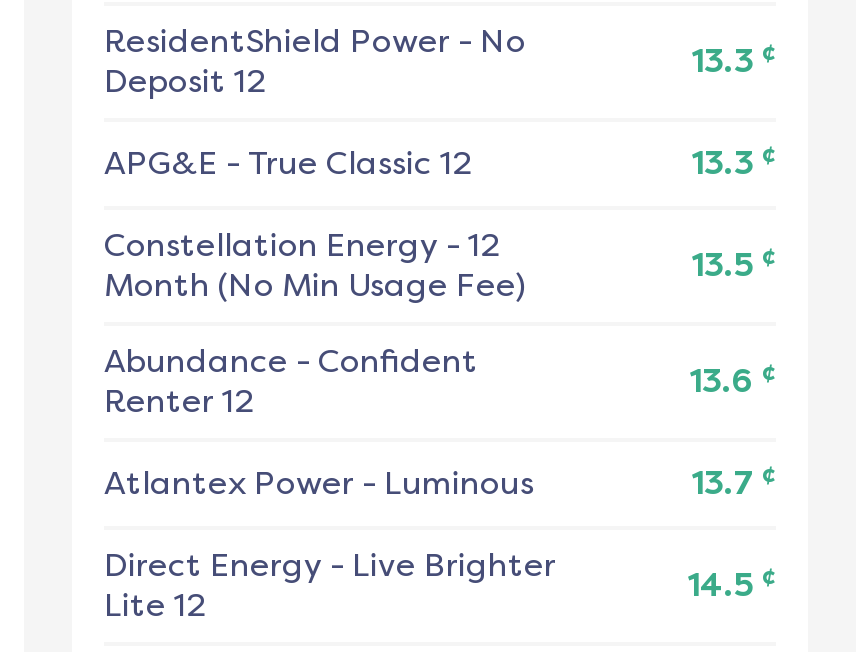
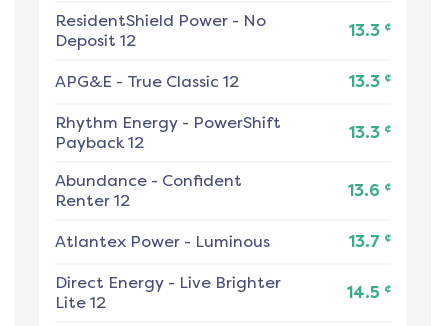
- Constellation Energy - 12
- Month (No Min Usage Fee)
+ Rhythm Energy - PowerShift
+ Payback 12

- 13.5 ¢
+ 13.3 ¢
